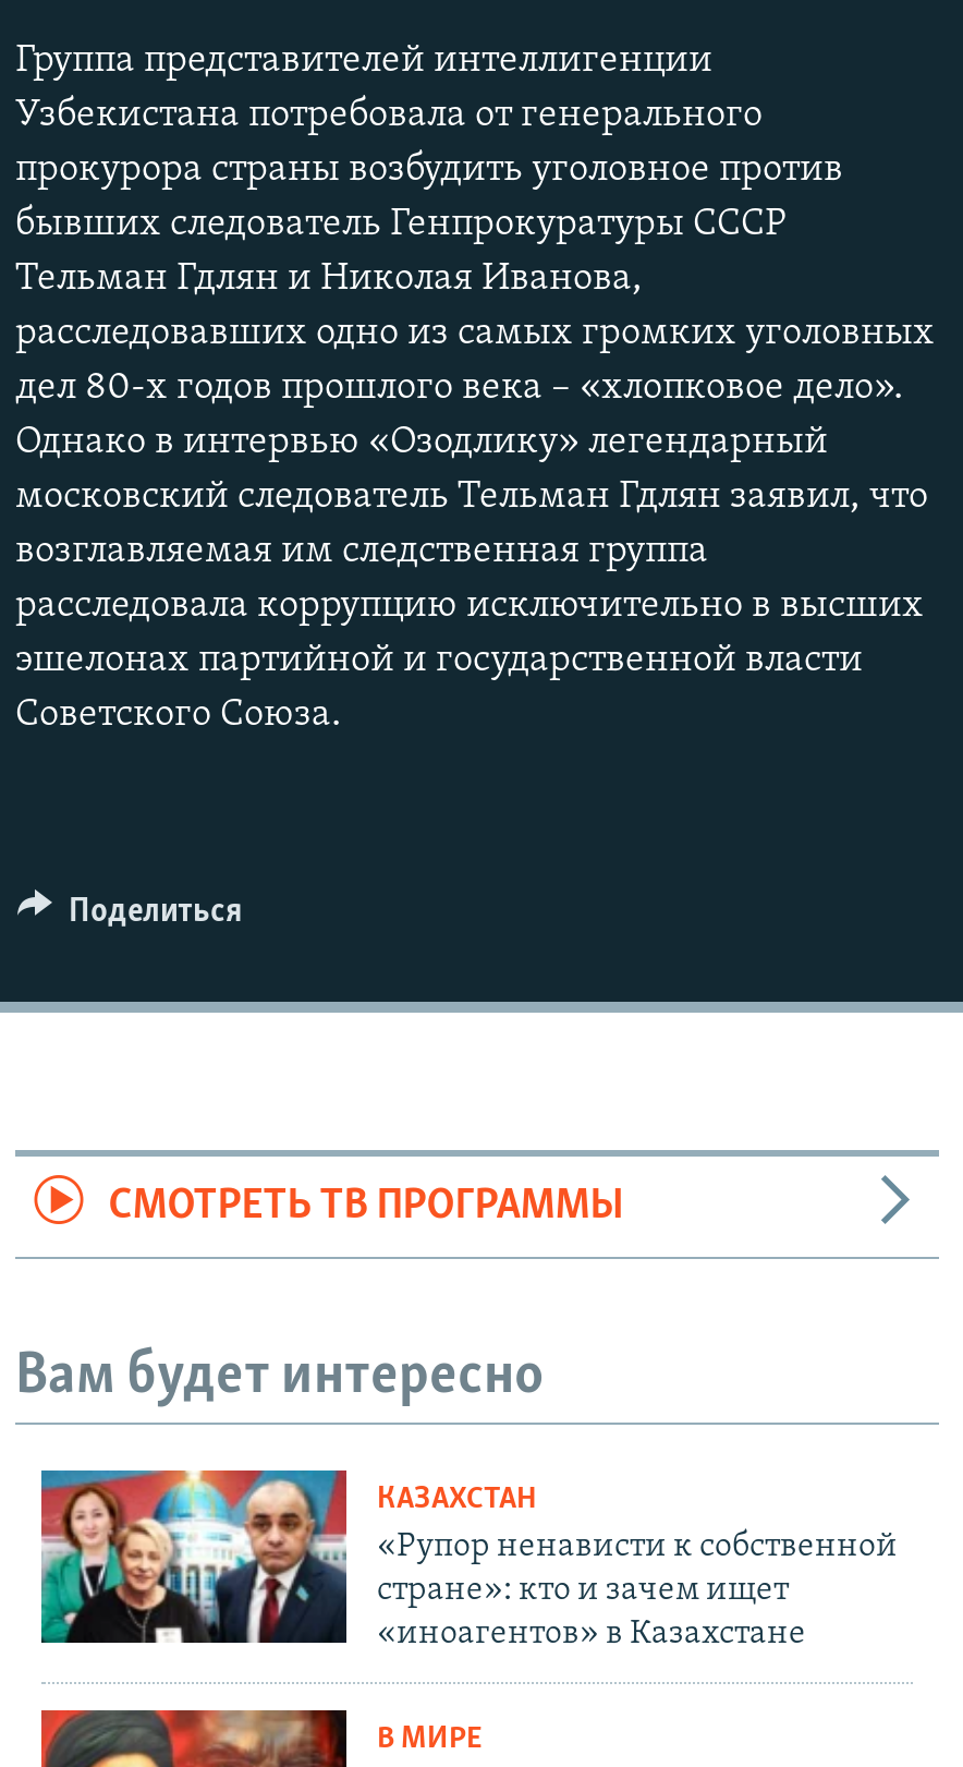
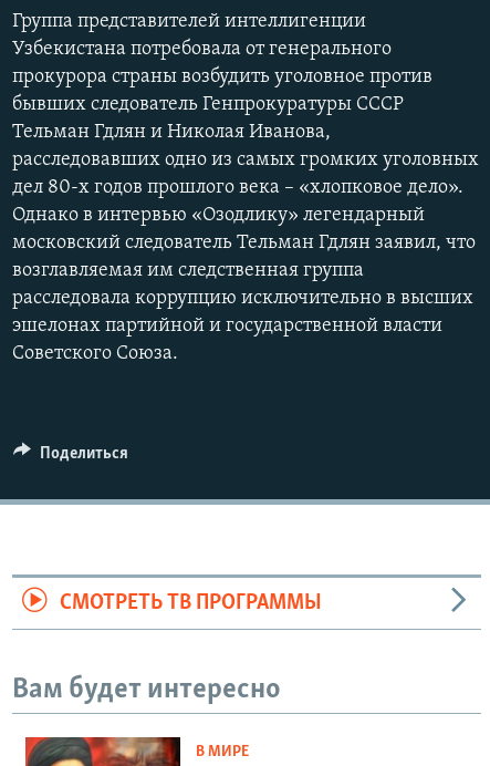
- [image]
- КАЗАХСТАН
- «Рупор ненависти к собственной
- стране»: кто и зачем ищет
- «иноагентов» в Казахстане
